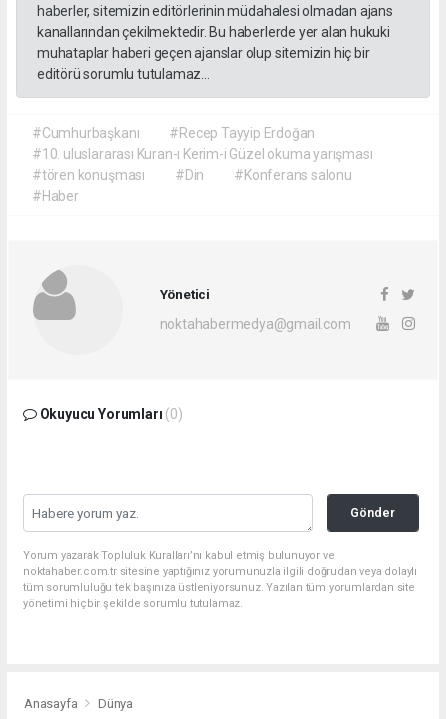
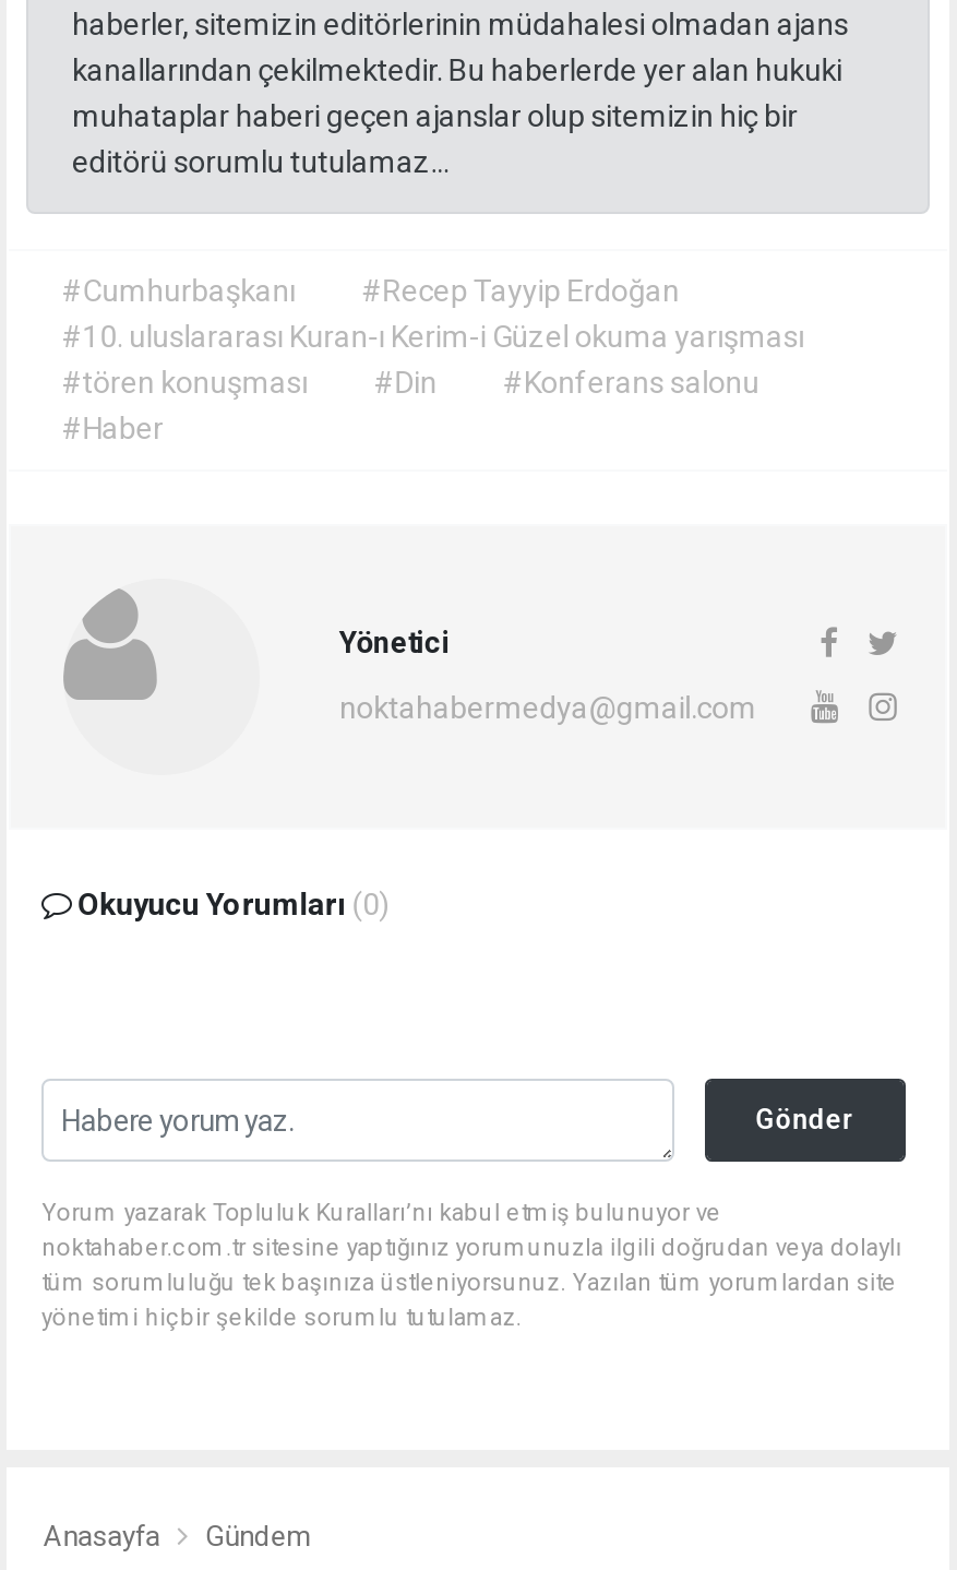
- Dünya
+ Gündem
